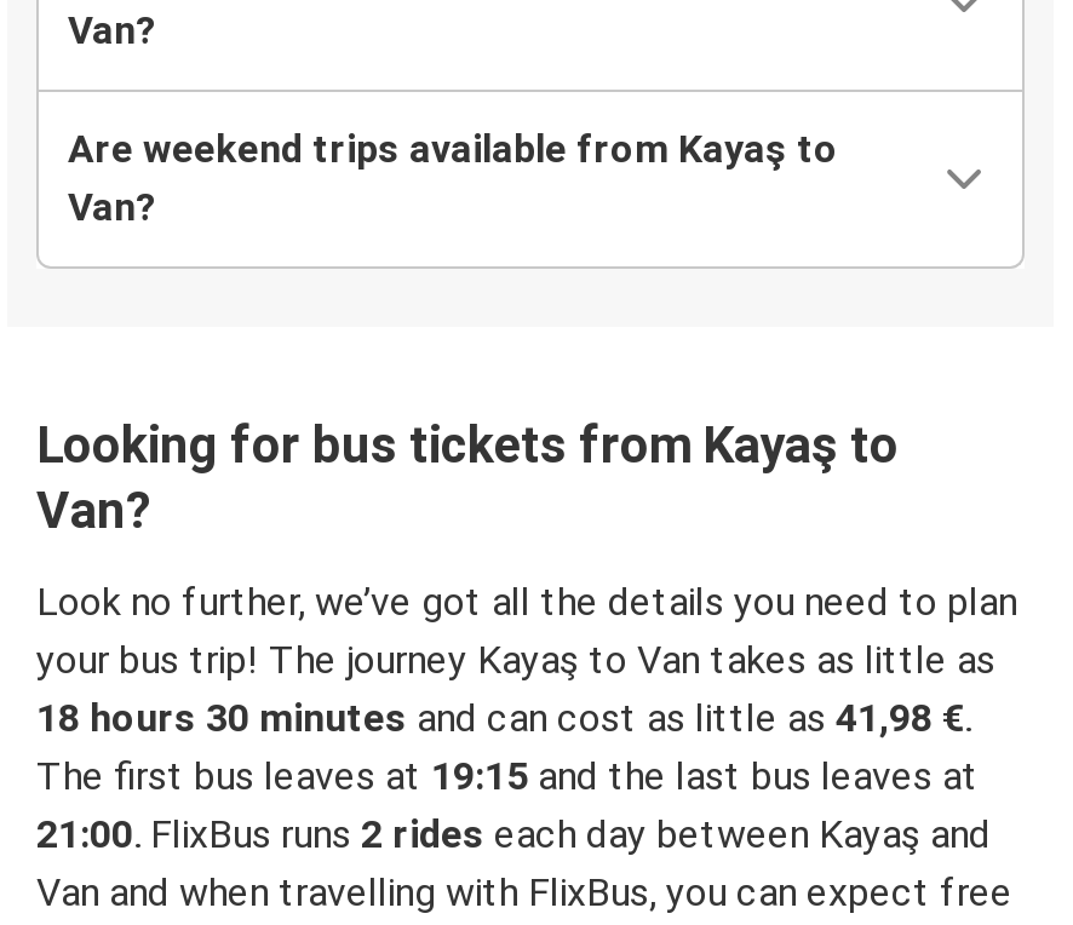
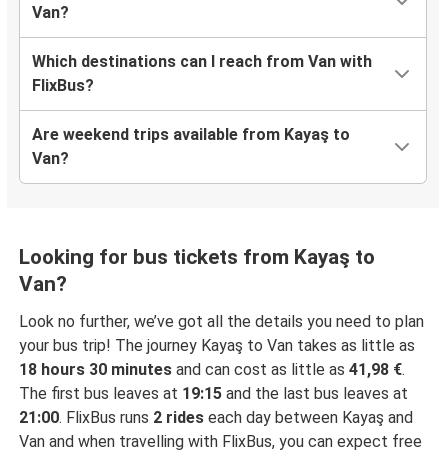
+ Which destinations can I reach from Van with
+ FlixBus?
